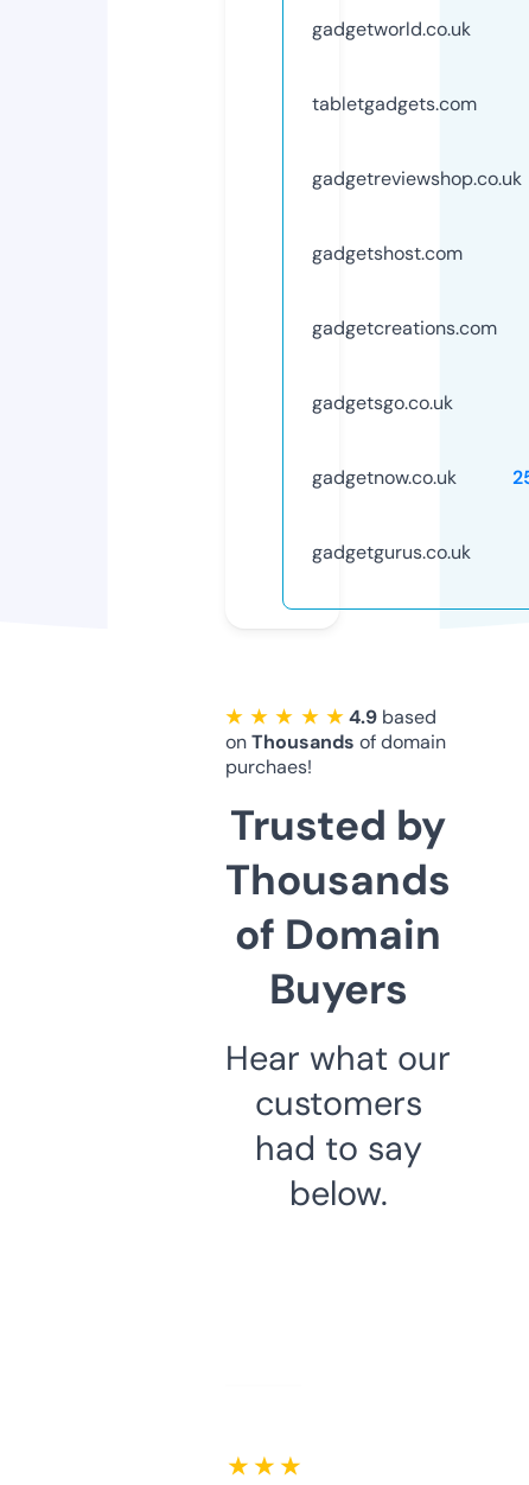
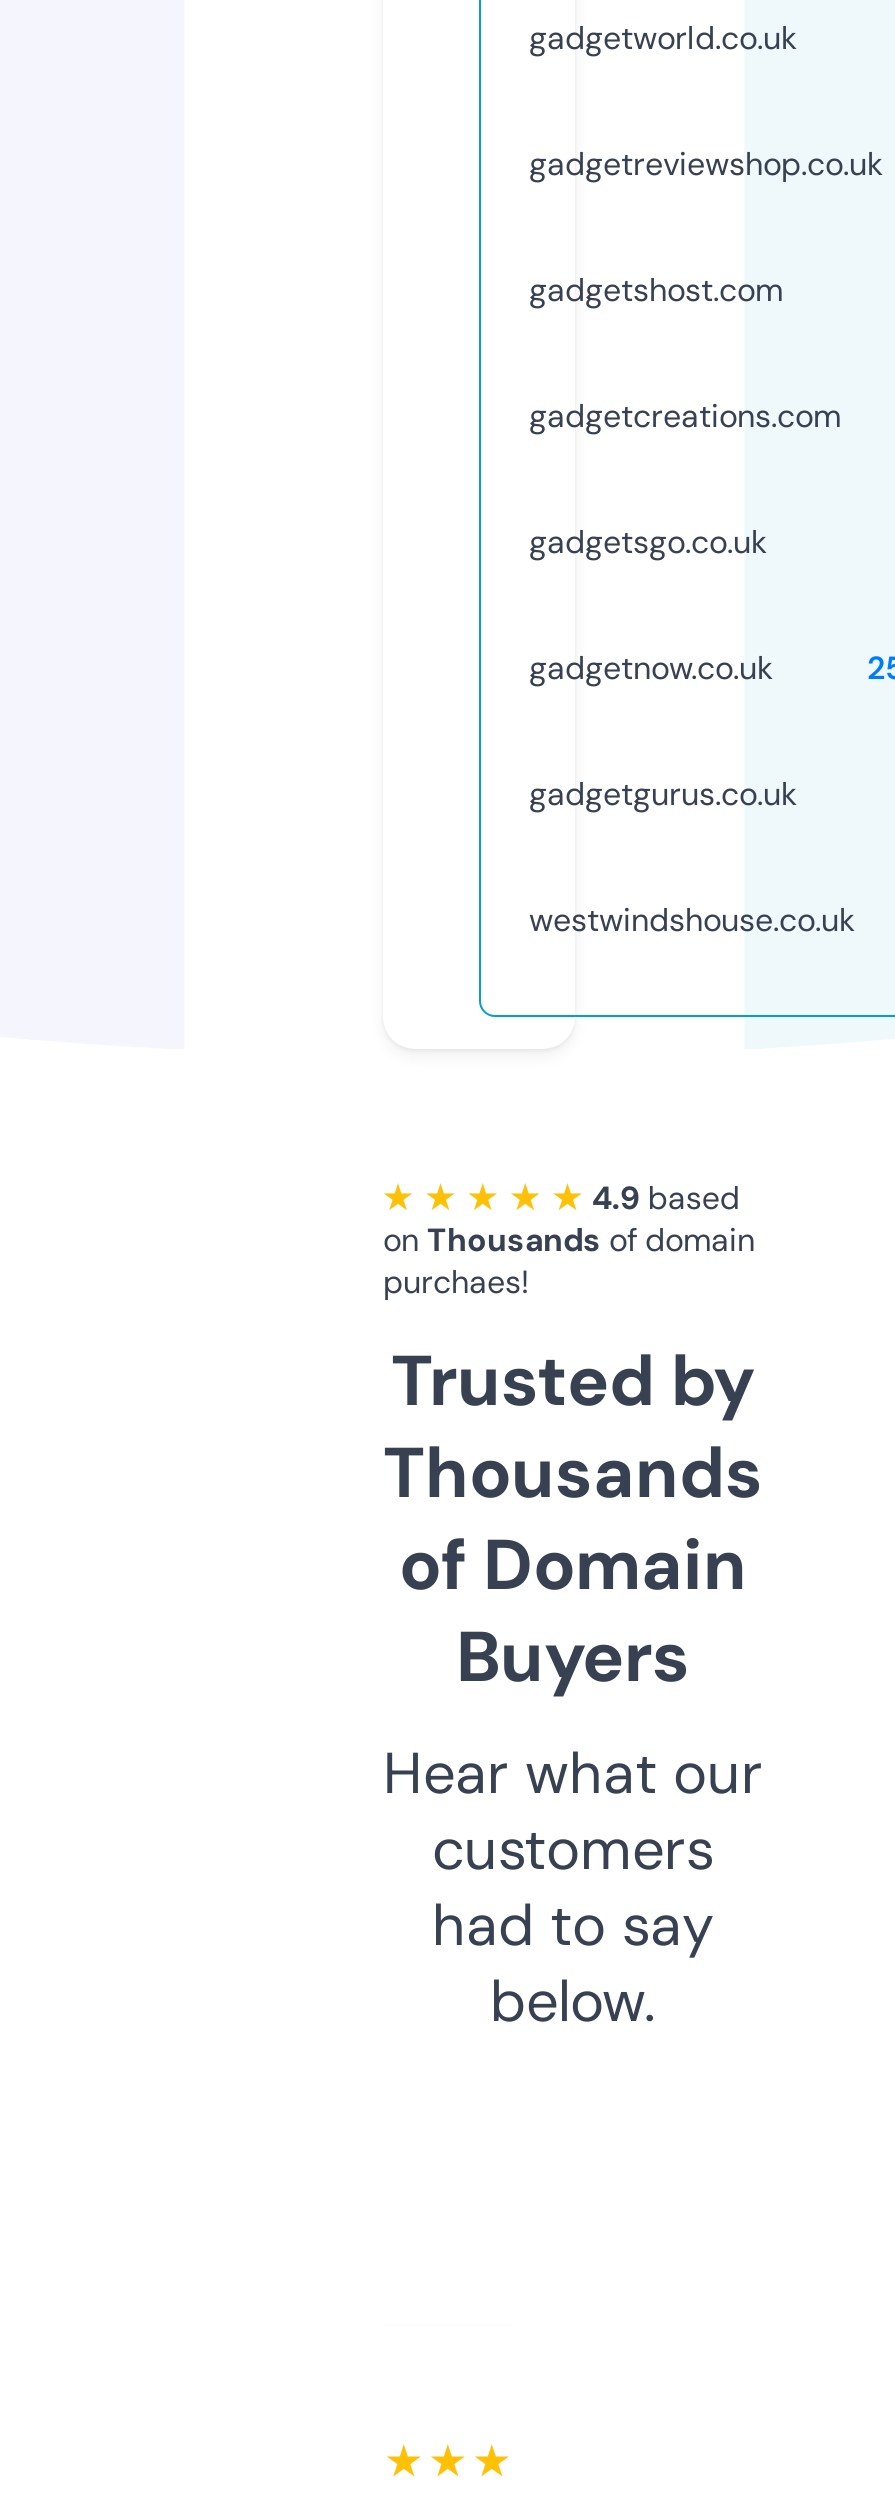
- tabletgadgets.com

moved up: gadgetreviewshop.co.uk | gadgetshost.com | gadgetcreations.com | gadgetsgo.co.uk | gadgetnow.co.uk | gadgetgurus.co.uk

+ westwindshouse.co.uk
